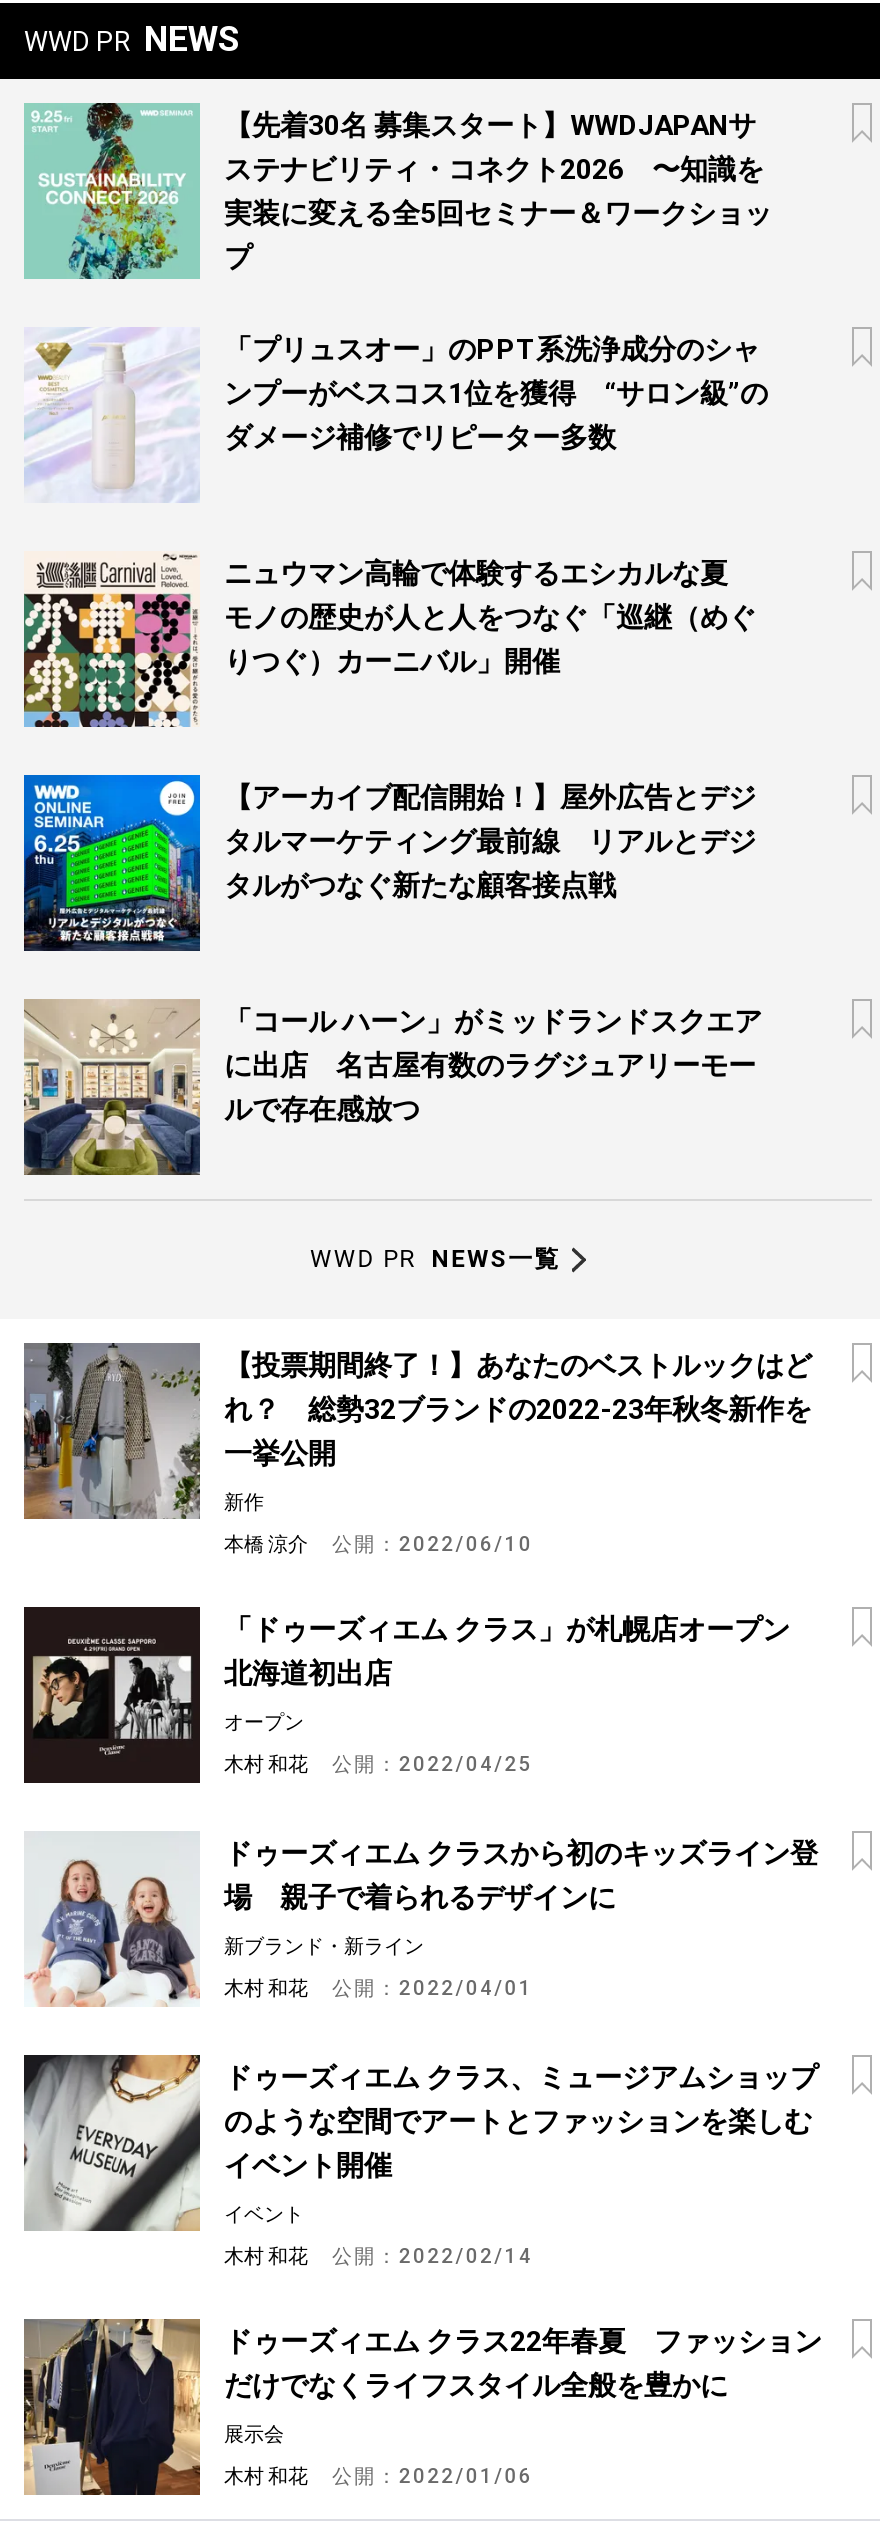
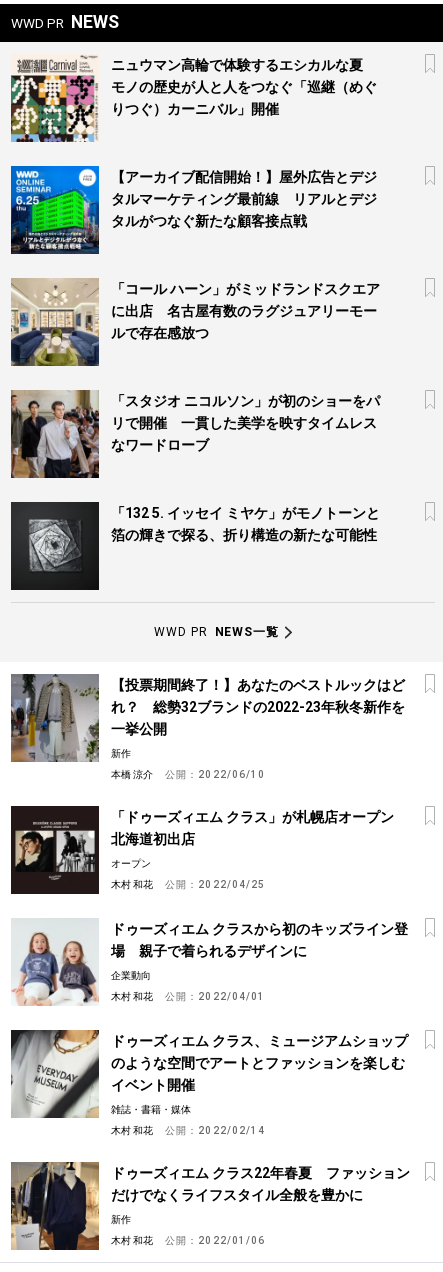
- [image]
- 【先着30名 募集スタート】WWDJAPANサ
- ステナビリティ・コネクト2026 〜知識を
- 実装に変える全5回セミナー＆ワークショッ
- プ
- 「プリュスオー」のPPT系洗浄成分のシャ
- ンプーがベスコス1位を獲得 “サロン級”の
- ダメージ補修でリピーター多数

- [image]

moved up: [image] | ニュウマン高輪で体験するエシカルな夏 | モノの歴史が人と人をつなぐ「巡継（めぐ | ... | に出店 名古屋有数のラグジュアリーモー | ルで存在感放つ

+ [image]
+ 「スタジオ ニコルソン」が初のショーをパ
+ リで開催 一貫した美学を映すタイムレス
+ なワードローブ

+ [image]
+ 「132 5. イッセイ ミヤケ」がモノトーンと
+ 箔の輝きで探る、折り構造の新たな可能性

- 新ブランド・新ライン
+ 企業動向

- イベント
+ 雑誌・書籍・媒体

- 展示会
+ 新作
